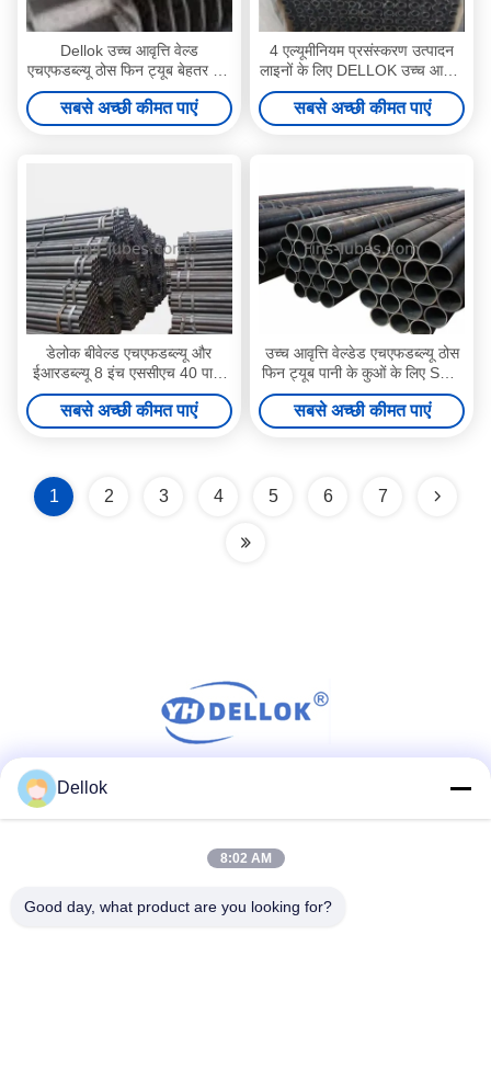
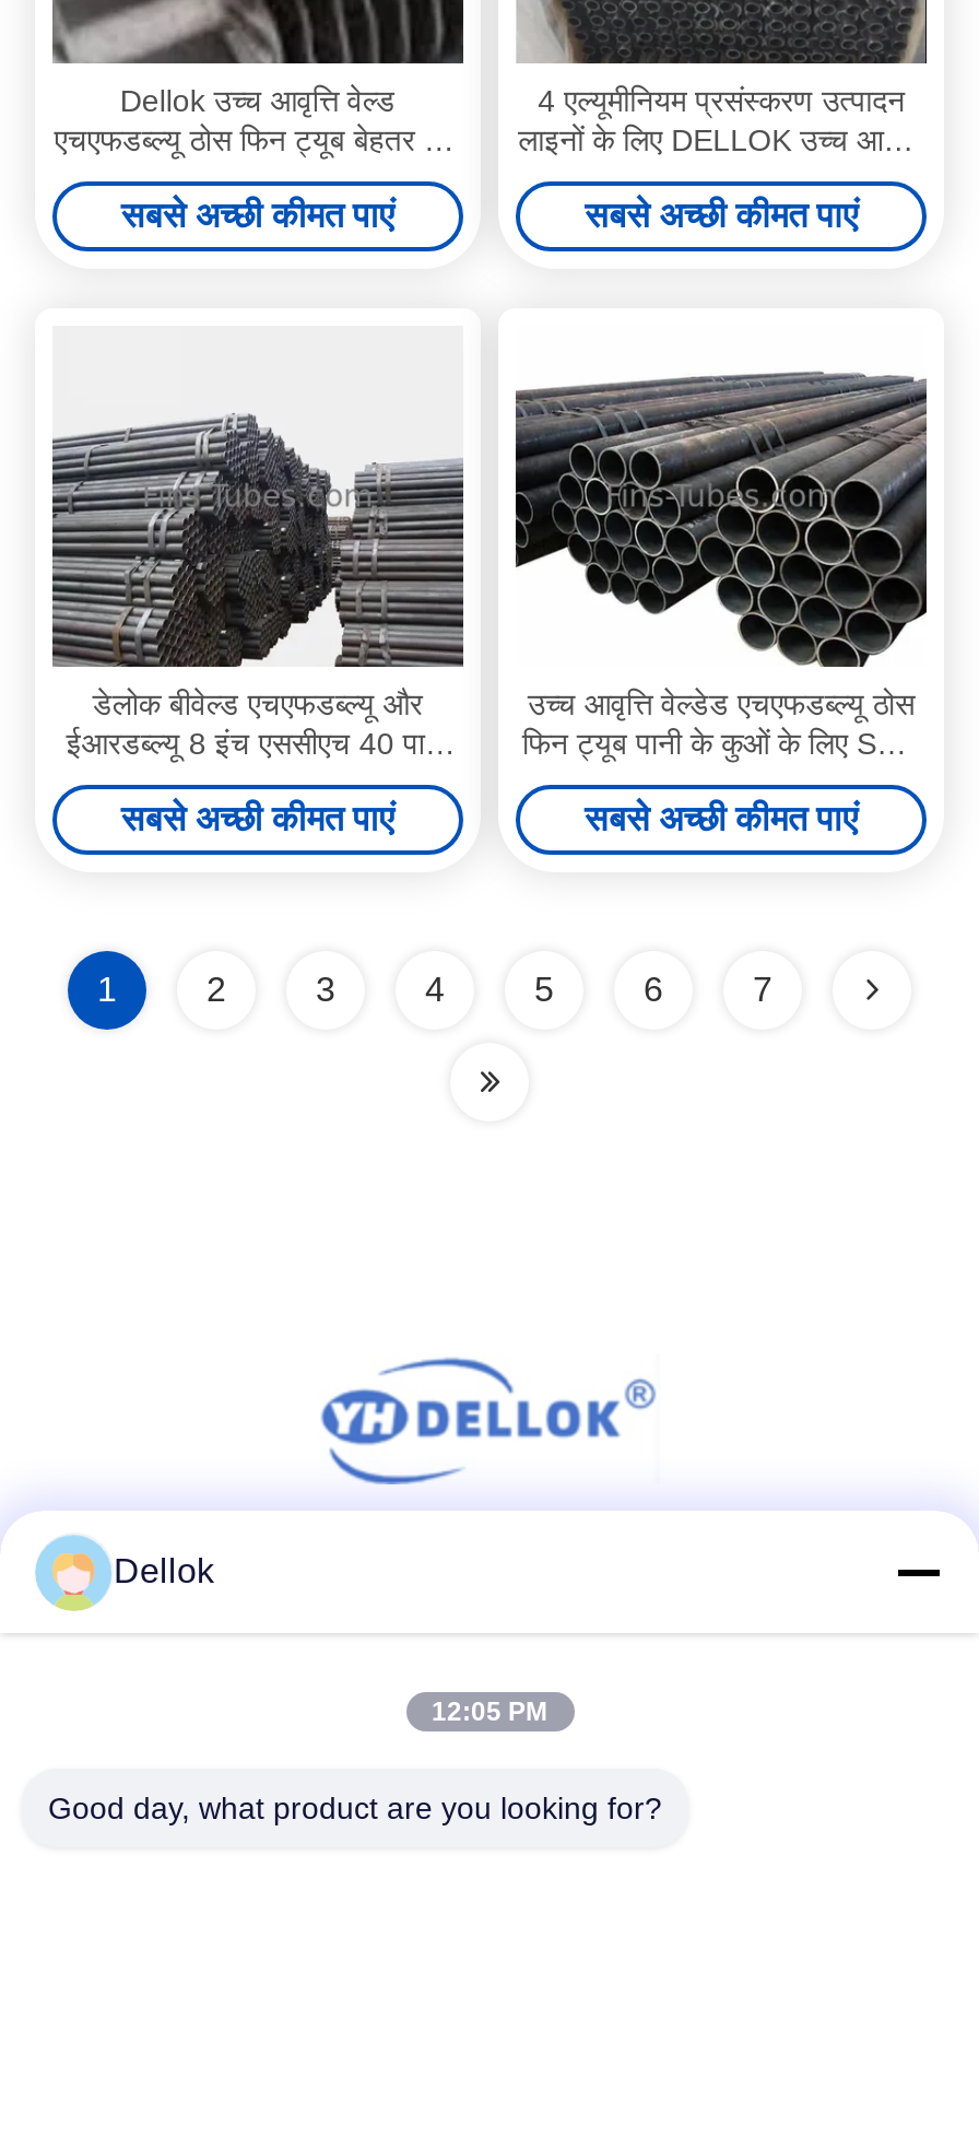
- 8:02 AM
+ 12:05 PM
